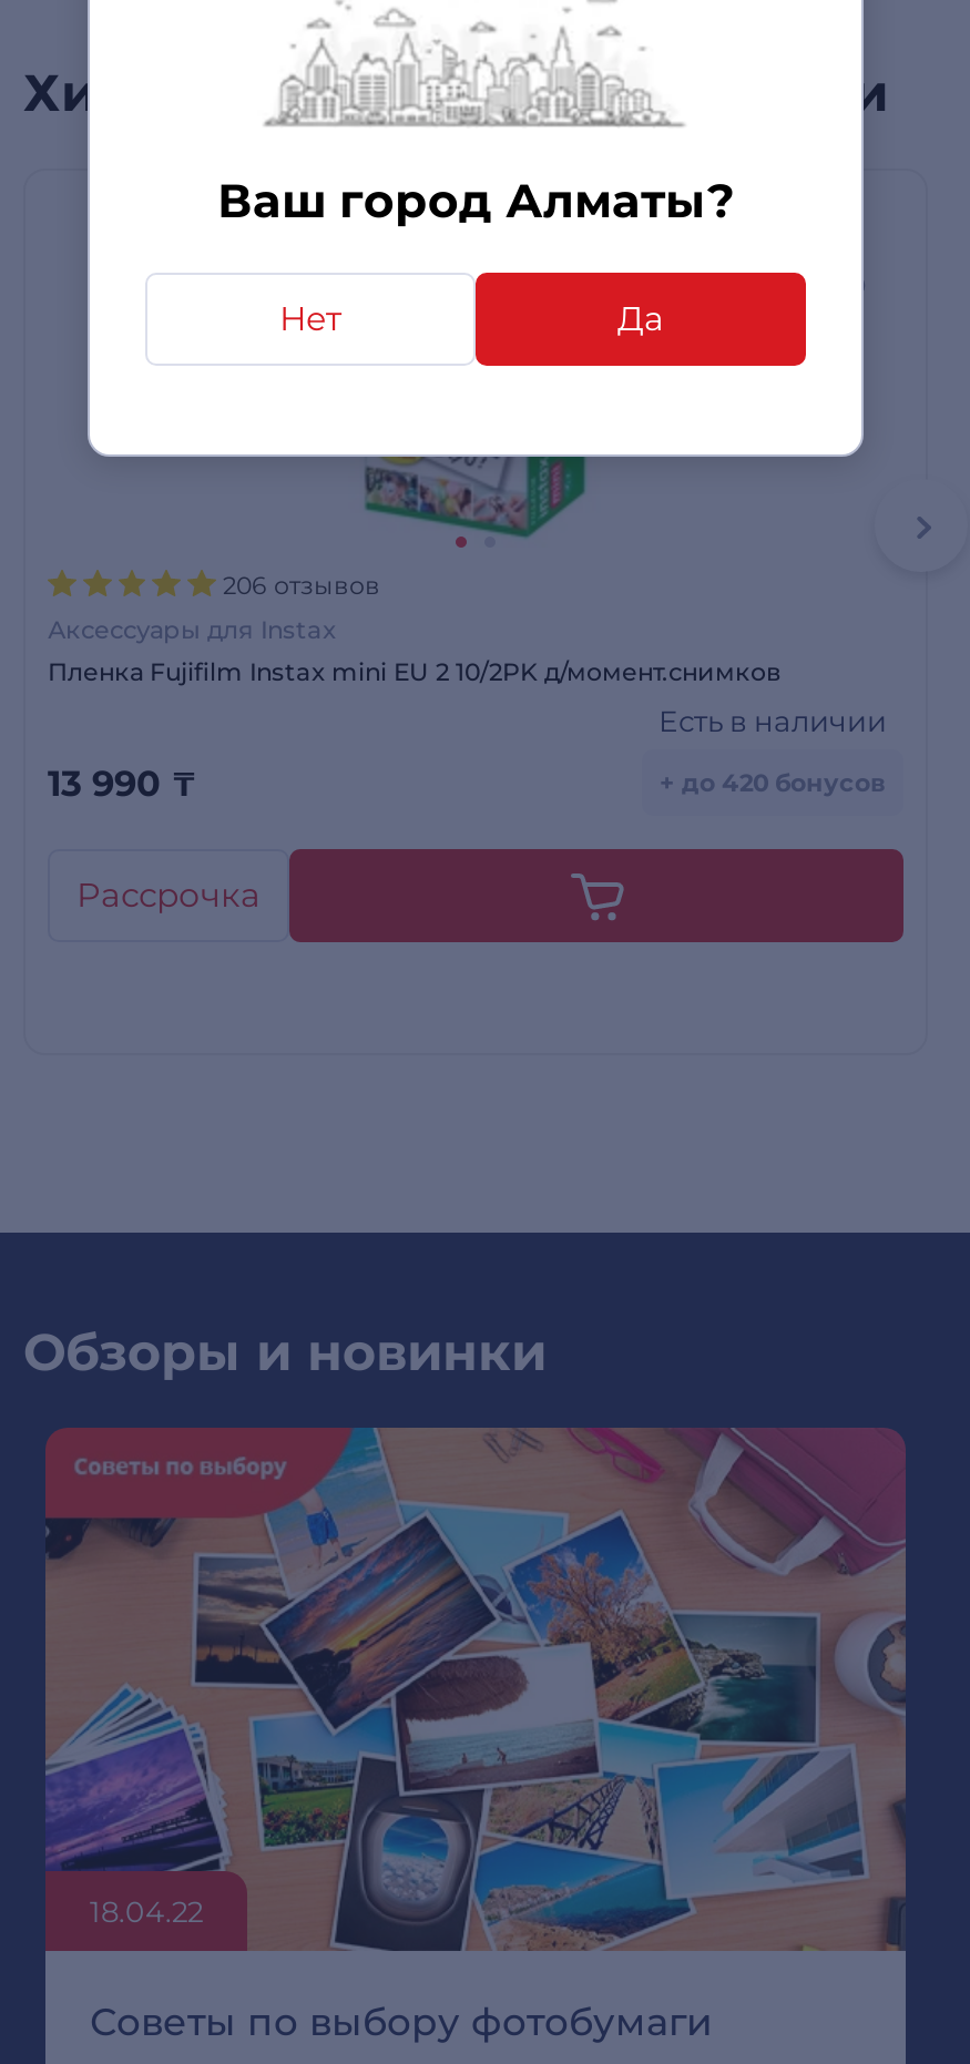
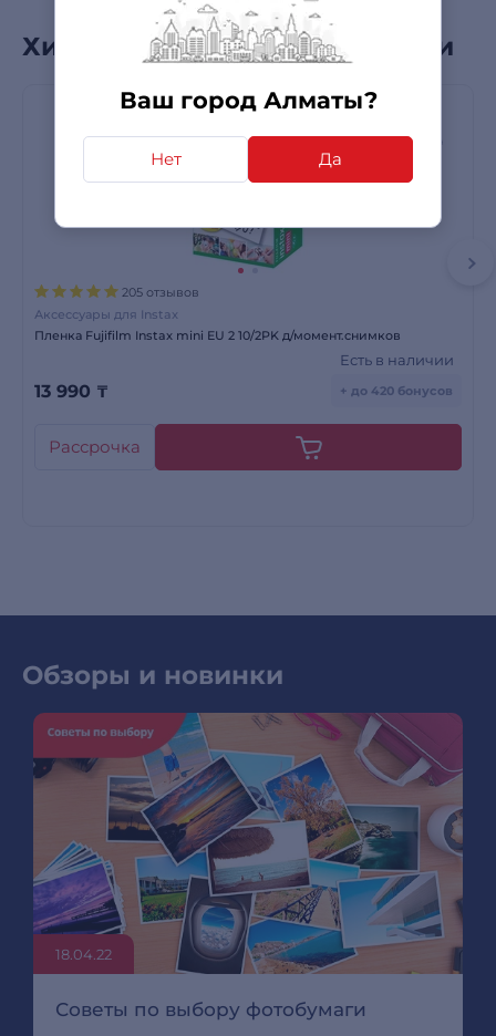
- 206 отзывов
+ 205 отзывов
